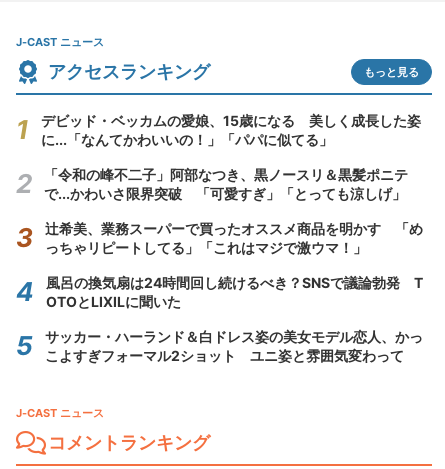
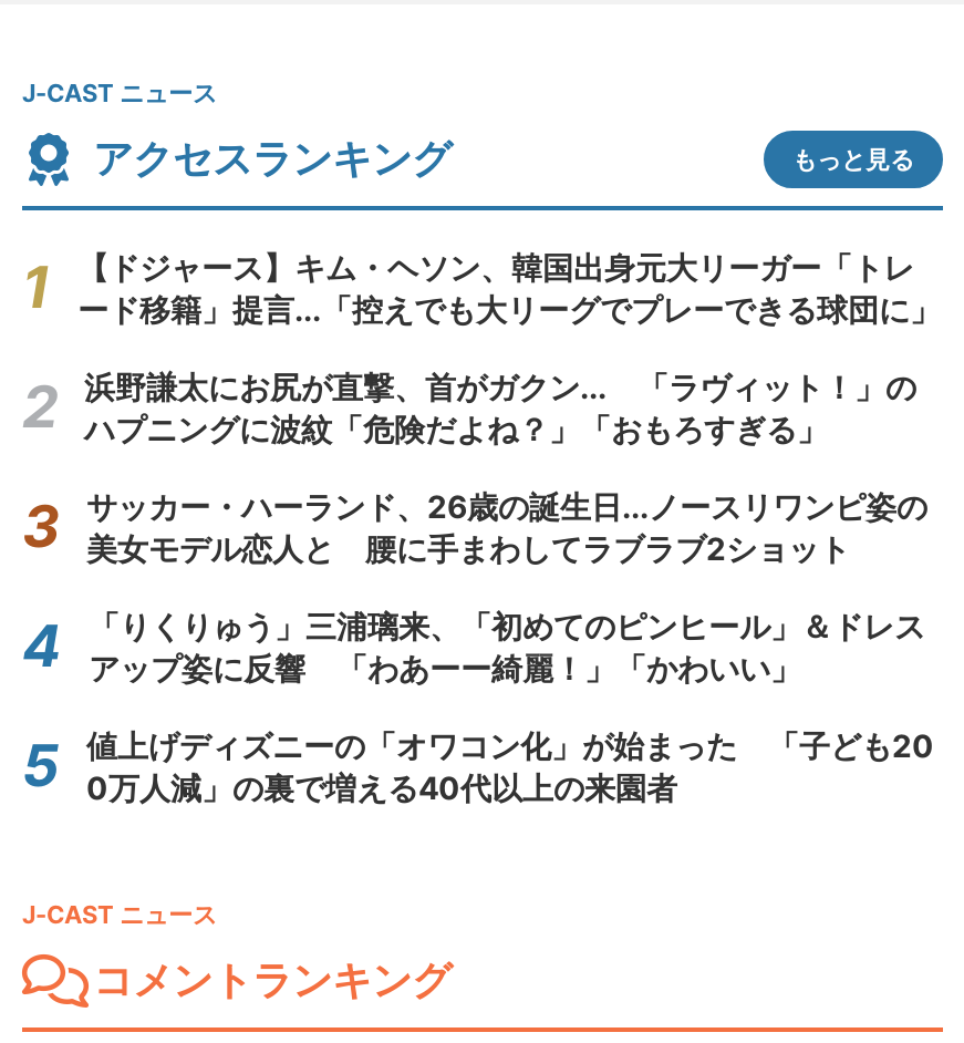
- デビッド・ベッカムの愛娘、15歳になる 美しく成長した姿
- に...「なんてかわいいの！」「パパに似てる」
+ 【ドジャース】キム・ヘソン、韓国出身元大リーガー「トレ
+ ード移籍」提言...「控えでも大リーグでプレーできる球団に」

- 「令和の峰不二子」阿部なつき、黒ノースリ＆黒髪ポニテ
- で...かわいさ限界突破 「可愛すぎ」「とっても涼しげ」
+ 浜野謙太にお尻が直撃、首がガクン... 「ラヴィット！」の
+ ハプニングに波紋「危険だよね？」「おもろすぎる」

- 辻希美、業務スーパーで買ったオススメ商品を明かす 「め
- っちゃリピートしてる」「これはマジで激ウマ！」
+ サッカー・ハーランド、26歳の誕生日...ノースリワンピ姿の
+ 美女モデル恋人と 腰に手まわしてラブラブ2ショット

- 風呂の換気扇は24時間回し続けるべき？SNSで議論勃発 T
- OTOとLIXILに聞いた
+ 「りくりゅう」三浦璃来、「初めてのピンヒール」＆ドレス
+ アップ姿に反響 「わあーー綺麗！」「かわいい」

- サッカー・ハーランド＆白ドレス姿の美女モデル恋人、かっ
- こよすぎフォーマル2ショット ユニ姿と雰囲気変わって
+ 値上げディズニーの「オワコン化」が始まった 「子ども20
+ 0万人減」の裏で増える40代以上の来園者
